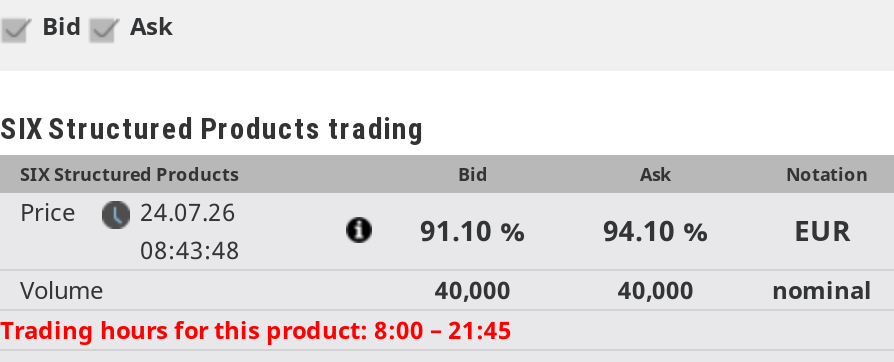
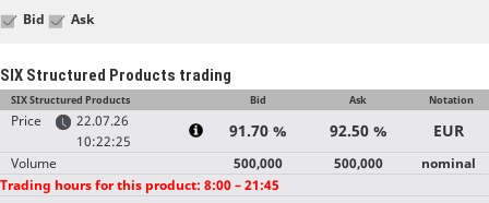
- Price 24.07.26
+ Price 22.07.26

- 91.10 %
+ 91.70 %

- 94.10 %
+ 92.50 %

- 08:43:48
+ 10:22:25

- 40,000
+ 500,000

- 40,000
+ 500,000
